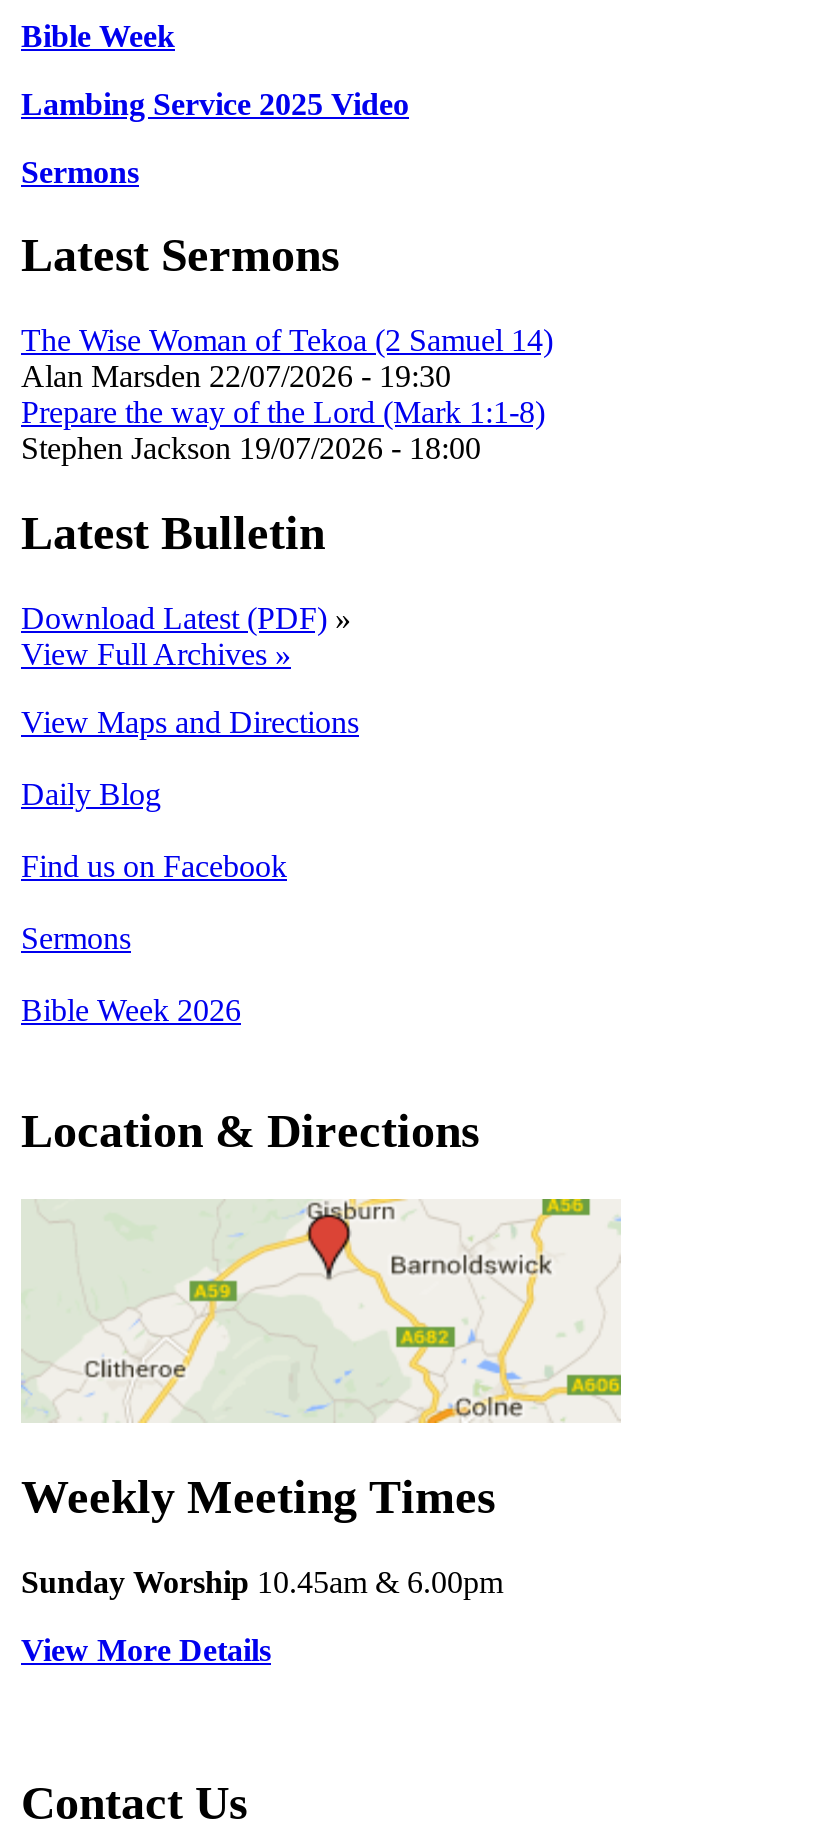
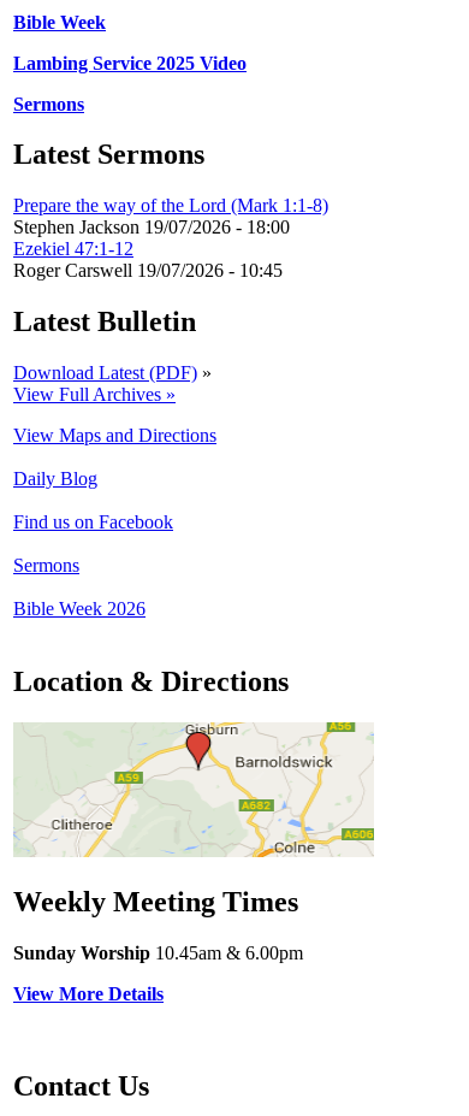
- The Wise Woman of Tekoa (2 Samuel 14)
- Alan Marsden 22/07/2026 - 19:30

moved up: Prepare the way of the Lord (Mark 1:1-8) | Stephen Jackson 19/07/2026 - 18:00

+ Ezekiel 47:1-12
+ Roger Carswell 19/07/2026 - 10:45
